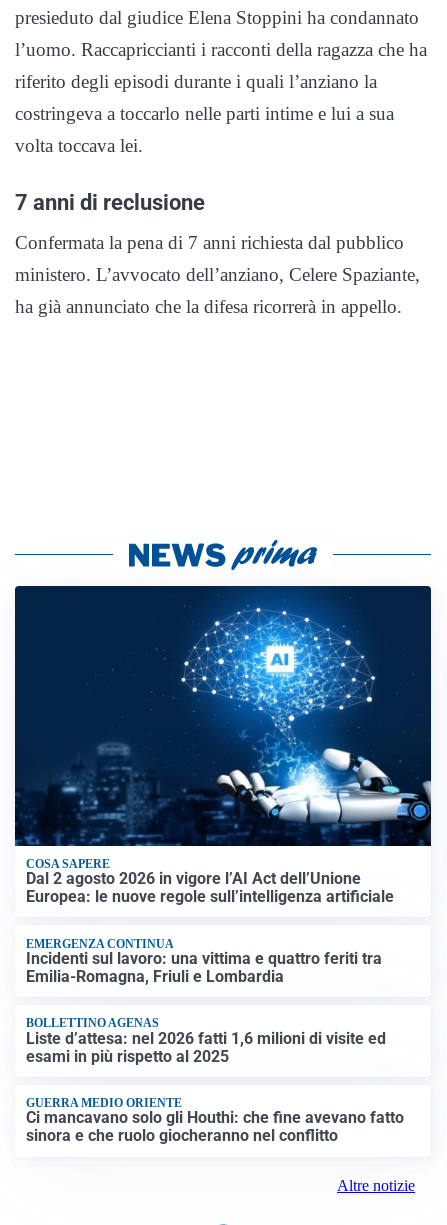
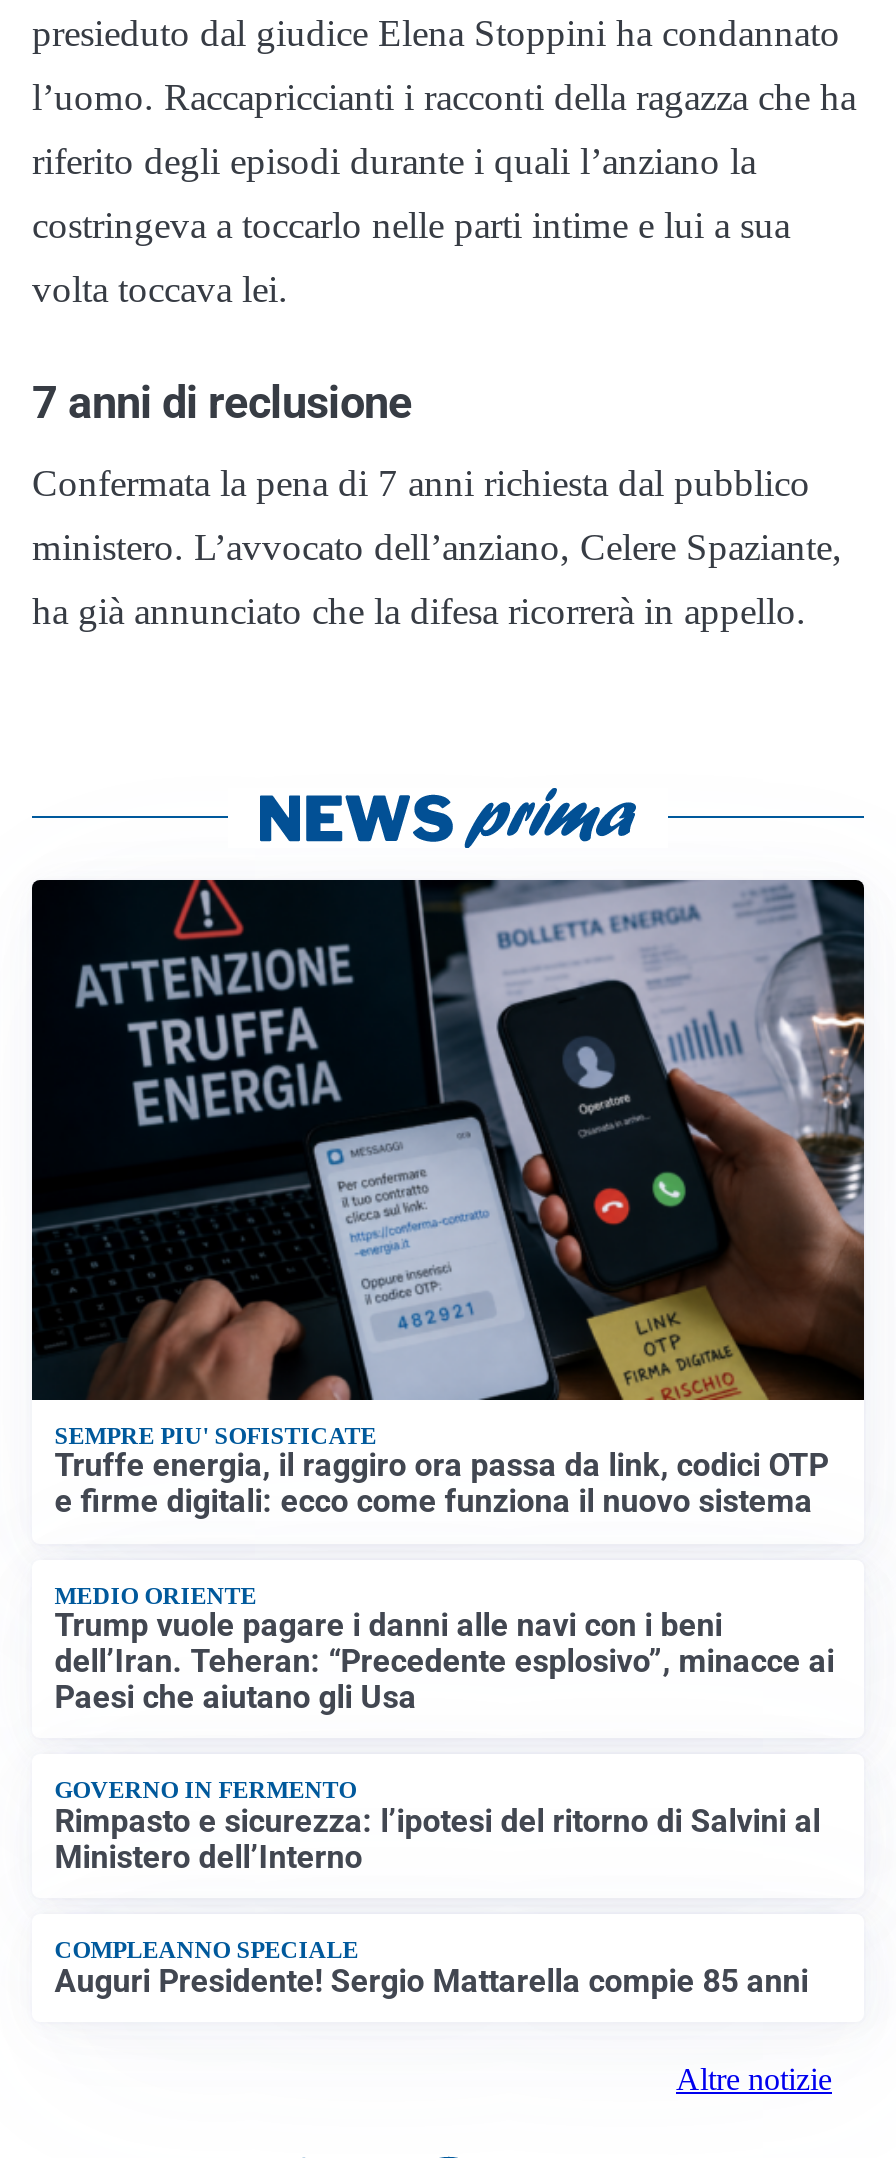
- [image]
+ [image]

- COSA SAPERE
- Dal 2 agosto 2026 in vigore l’AI Act dell’Unione
- Europea: le nuove regole sull’intelligenza artificiale
+ SEMPRE PIU' SOFISTICATE
+ Truffe energia, il raggiro ora passa da link, codici OTP
+ e firme digitali: ecco come funziona il nuovo sistema

- EMERGENZA CONTINUA
- Incidenti sul lavoro: una vittima e quattro feriti tra
- Emilia-Romagna, Friuli e Lombardia
+ MEDIO ORIENTE
+ Trump vuole pagare i danni alle navi con i beni
+ dell’Iran. Teheran: “Precedente esplosivo”, minacce ai
+ Paesi che aiutano gli Usa

- BOLLETTINO AGENAS
- Liste d’attesa: nel 2026 fatti 1,6 milioni di visite ed
- esami in più rispetto al 2025
+ GOVERNO IN FERMENTO
+ Rimpasto e sicurezza: l’ipotesi del ritorno di Salvini al
+ Ministero dell’Interno

- GUERRA MEDIO ORIENTE
- Ci mancavano solo gli Houthi: che fine avevano fatto
- sinora e che ruolo giocheranno nel conflitto
+ COMPLEANNO SPECIALE
+ Auguri Presidente! Sergio Mattarella compie 85 anni
